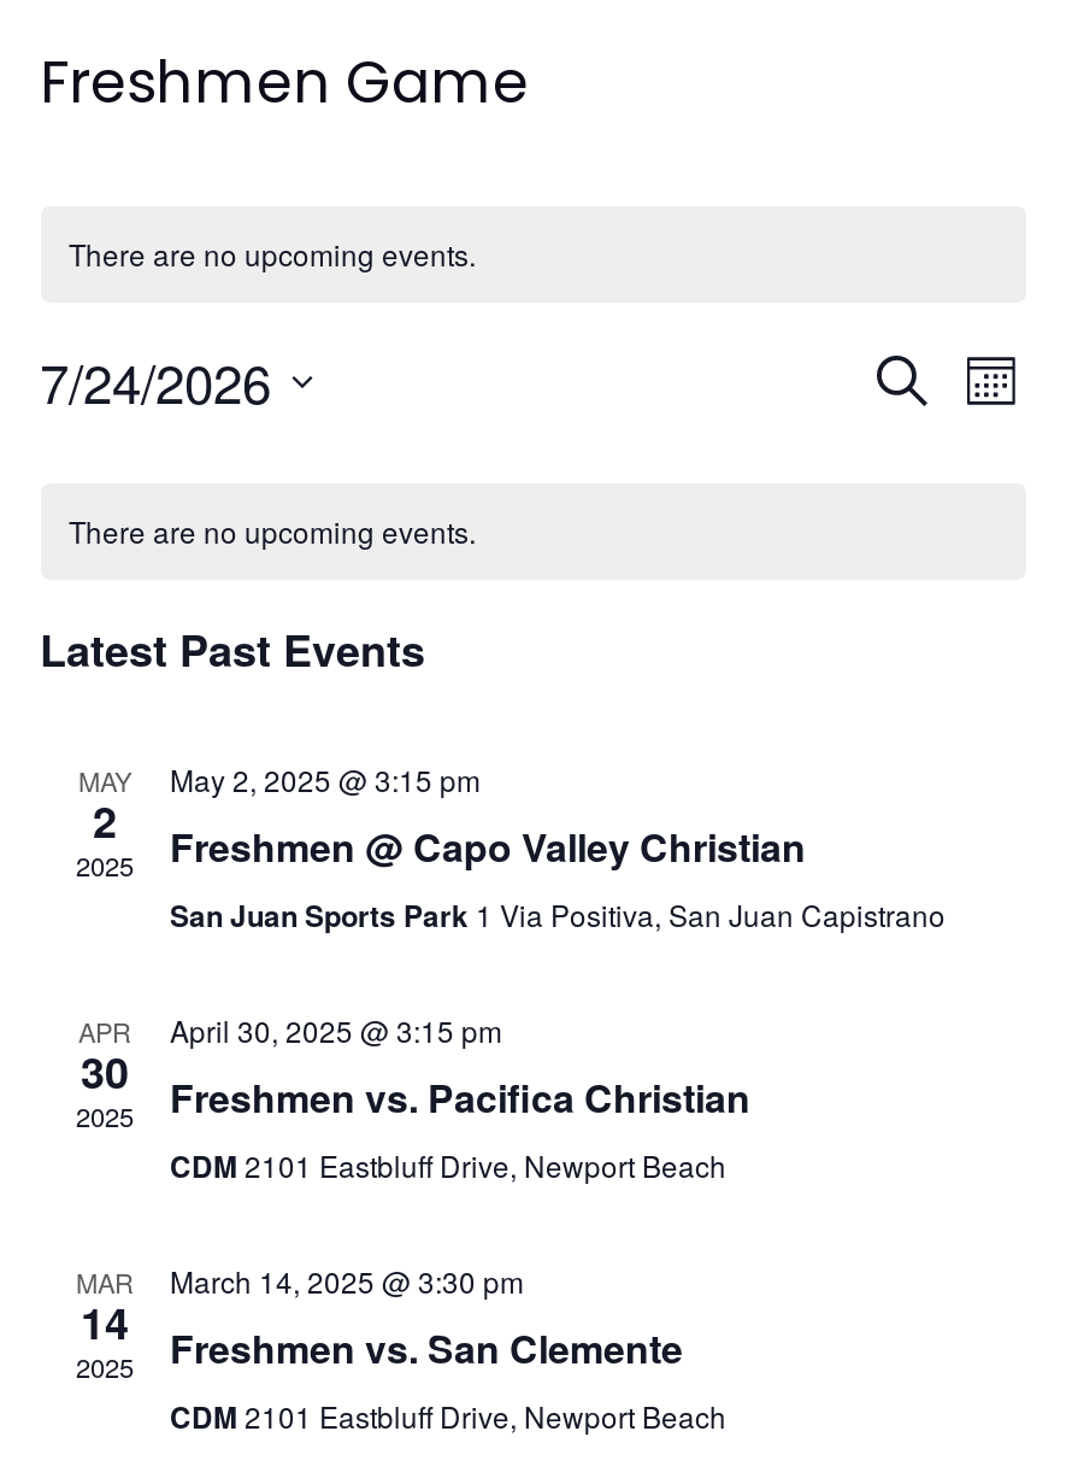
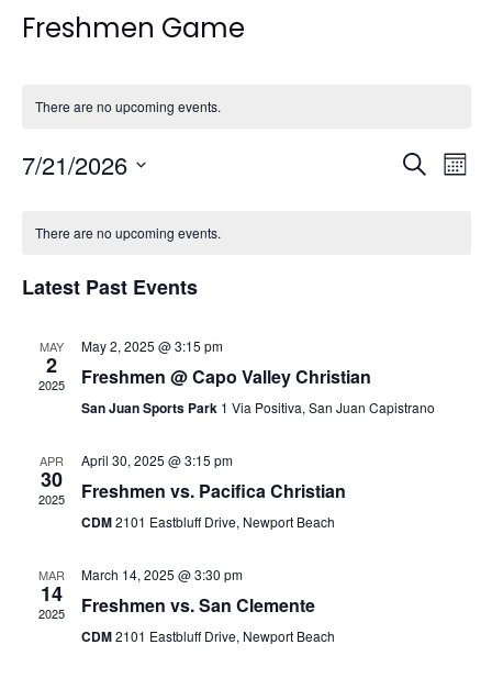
- 7/24/2026
+ 7/21/2026
